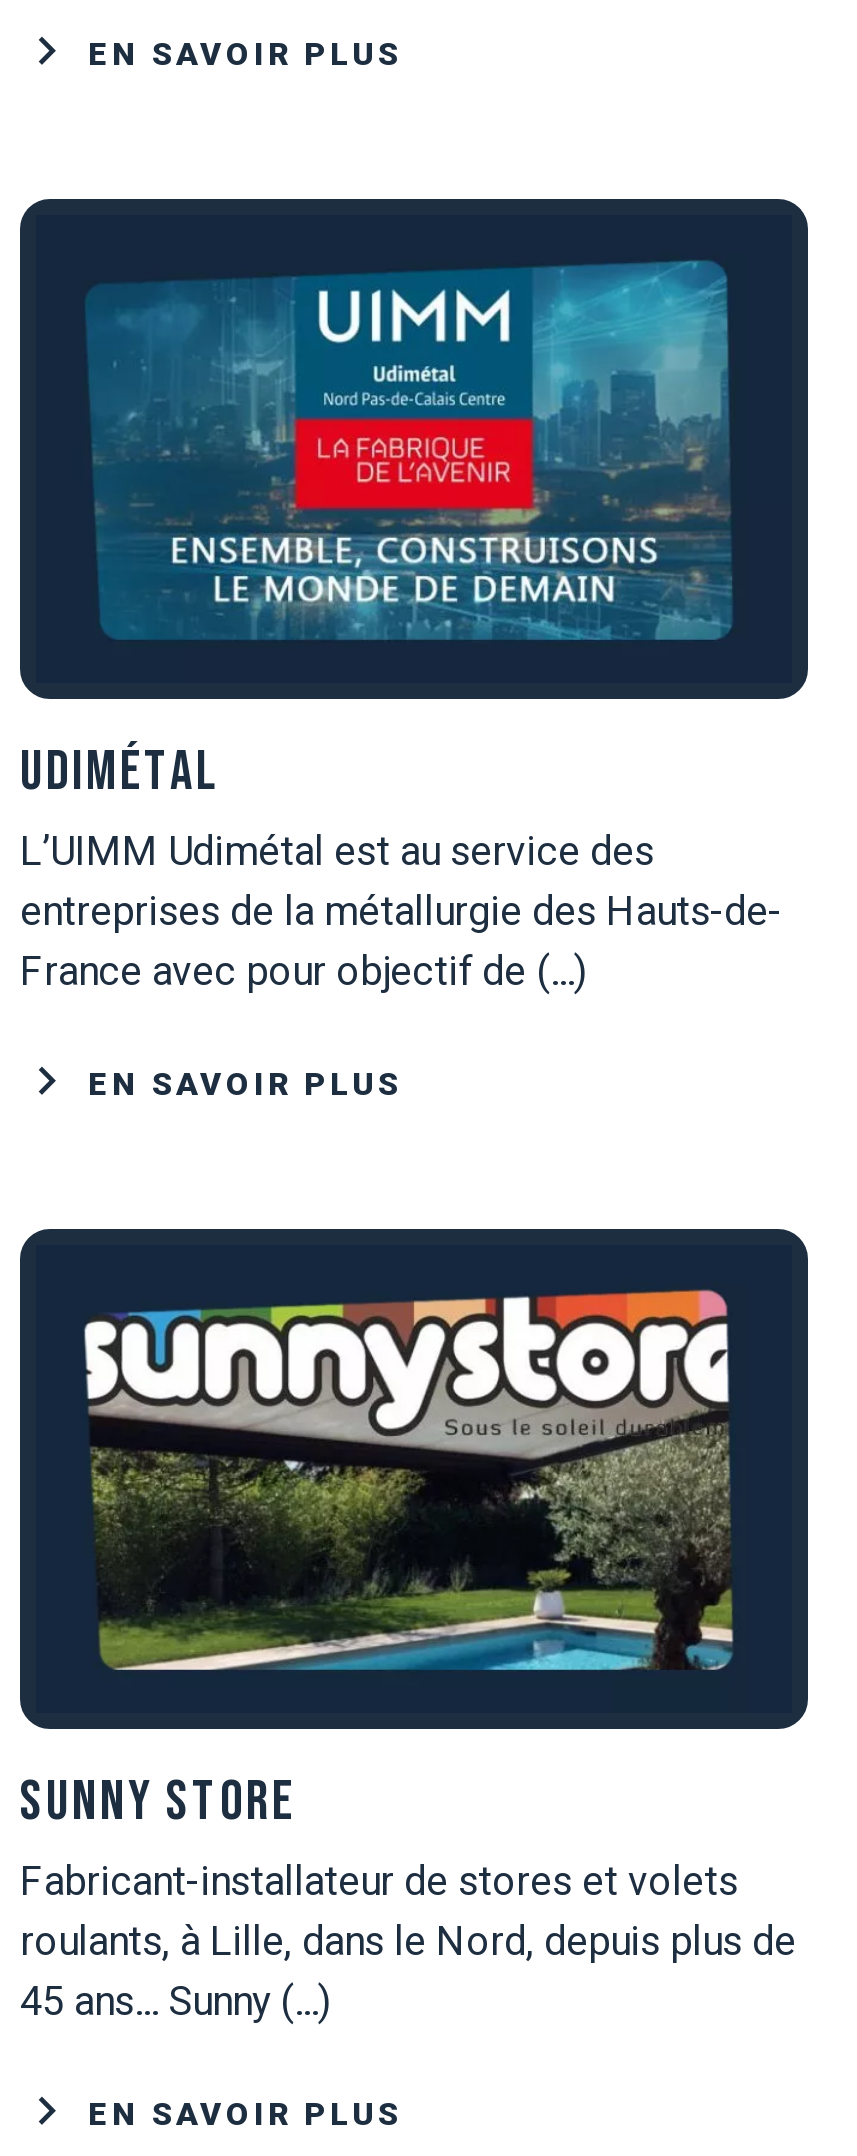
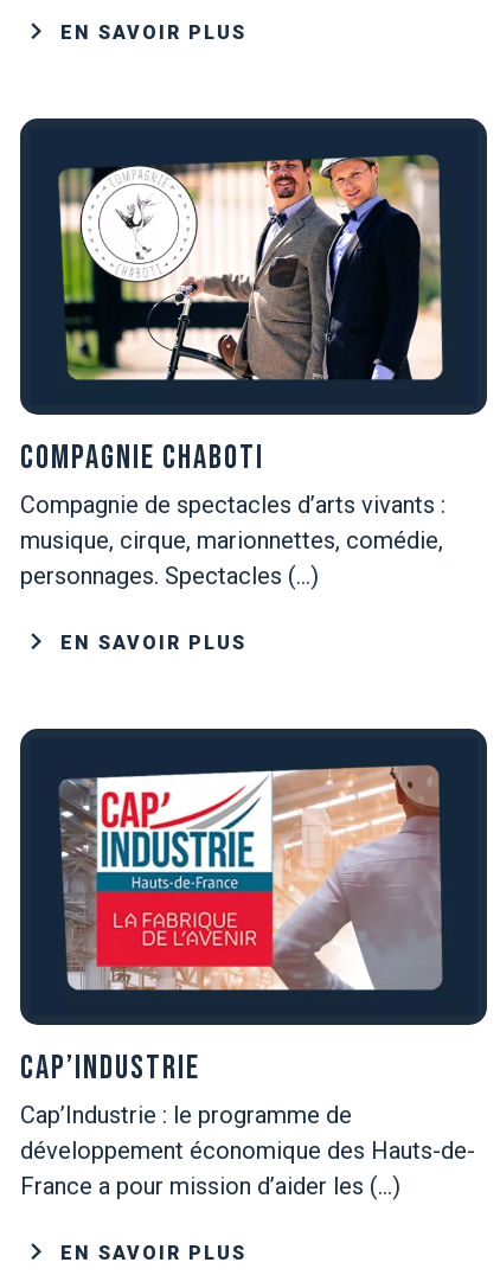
- [image]
+ [image]

- UDIMÉTAL
- L’UIMM Udimétal est au service des
- entreprises de la métallurgie des Hauts-de-
- France avec pour objectif de (…)
+ COMPAGNIE CHABOTI
+ Compagnie de spectacles d’arts vivants :
+ musique, cirque, marionnettes, comédie,
+ personnages. Spectacles (…)

- [image]
+ [image]

- SUNNY STORE
- Fabricant-installateur de stores et volets
- roulants, à Lille, dans le Nord, depuis plus de
- 45 ans... Sunny (…)
+ CAP’INDUSTRIE
+ Cap’Industrie : le programme de
+ développement économique des Hauts-de-
+ France a pour mission d’aider les (…)
